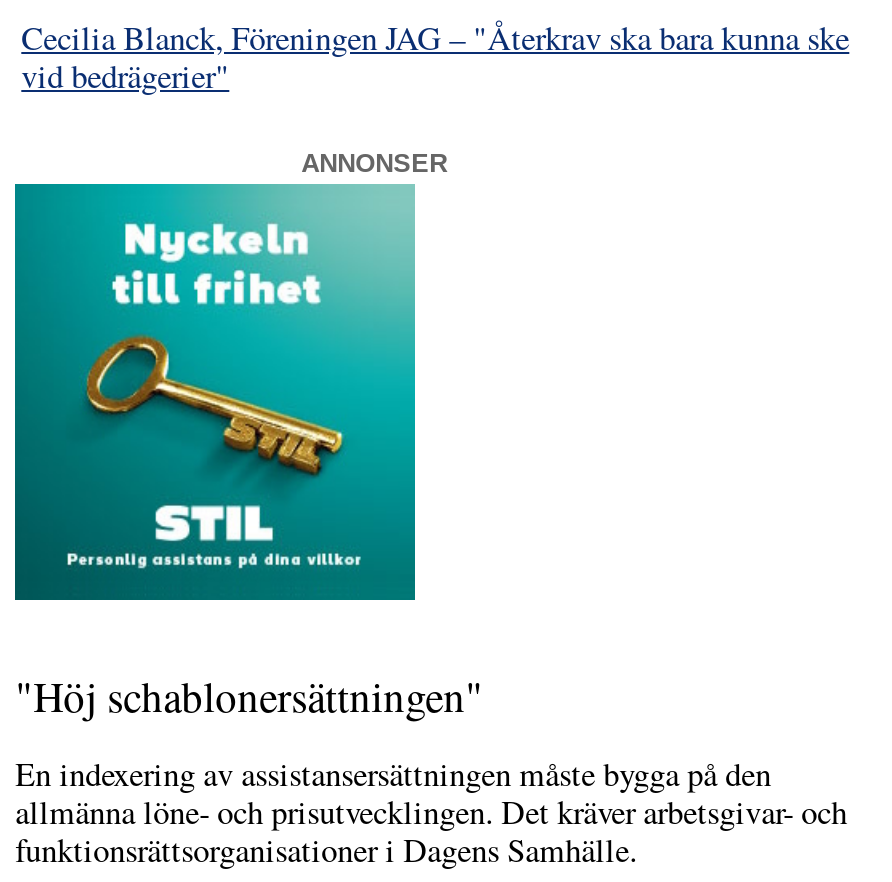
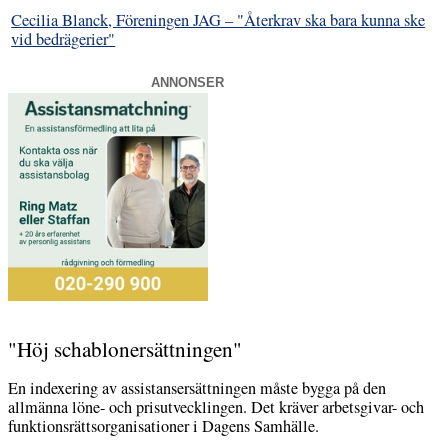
- [image]
+ [image]
